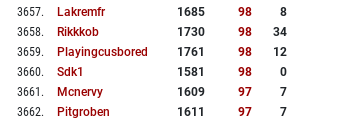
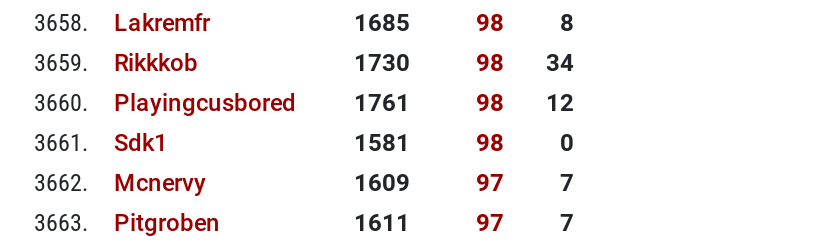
- 3657. Lakremfr
+ 3658. Lakremfr

- 3658. Rikkkob
+ 3659. Rikkkob

- 3659. Playingcusbored
+ 3660. Playingcusbored

- 3660. Sdk1
+ 3661. Sdk1

- 3661. Mcnervy
+ 3662. Mcnervy

- 3662. Pitgroben
+ 3663. Pitgroben
